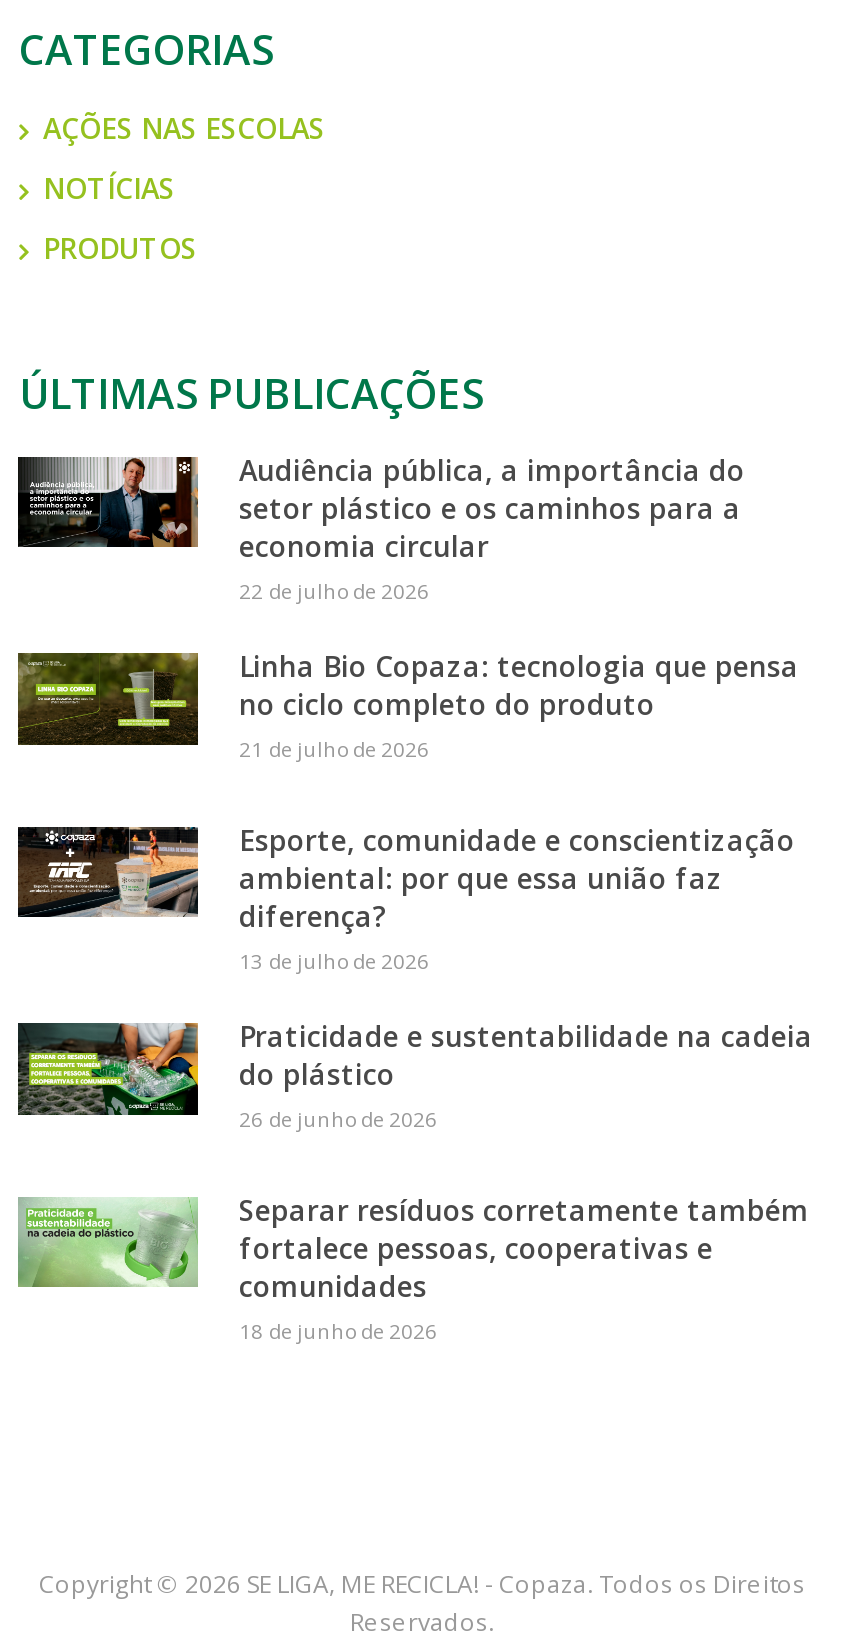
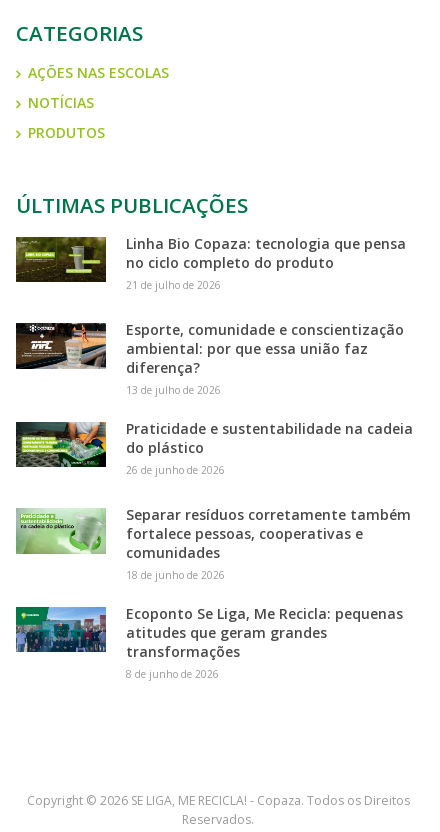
- [image]
- Audiência pública, a importância do
- setor plástico e os caminhos para a
- economia circular
- 22 de julho de 2026

moved up: [image] | Linha Bio Copaza: tecnologia que pensa | no ciclo completo do produto | ... | comunidades | 18 de junho de 2026

+ [image]
+ Ecoponto Se Liga, Me Recicla: pequenas
+ atitudes que geram grandes
+ transformações
+ 8 de junho de 2026
